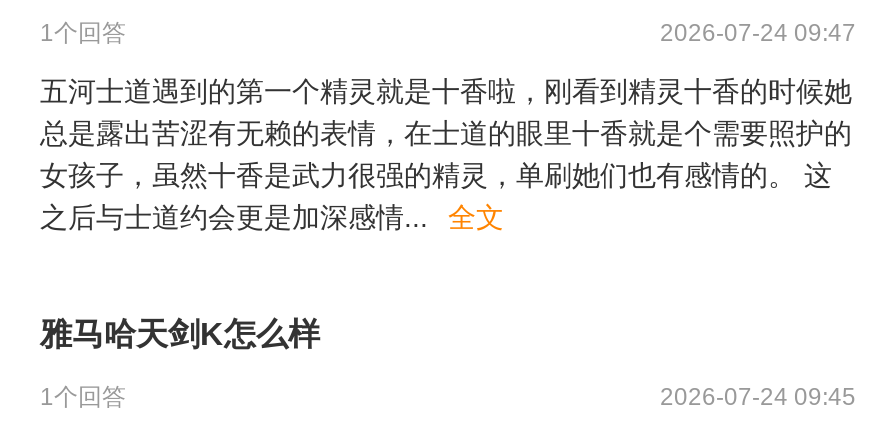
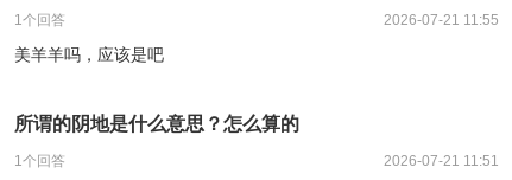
- 2026-07-24 09:47
+ 2026-07-21 11:55

- 五河士道遇到的第一个精灵就是十香啦，刚看到精灵十香的时候她
- 总是露出苦涩有无赖的表情，在士道的眼里十香就是个需要照护的
- 女孩子，虽然十香是武力很强的精灵，单刷她们也有感情的。 这
- 之后与士道约会更是加深感情...
- 全文
+ 美羊羊吗，应该是吧

- 雅马哈天剑K怎么样
+ 所谓的阴地是什么意思？怎么算的

- 2026-07-24 09:45
+ 2026-07-21 11:51
